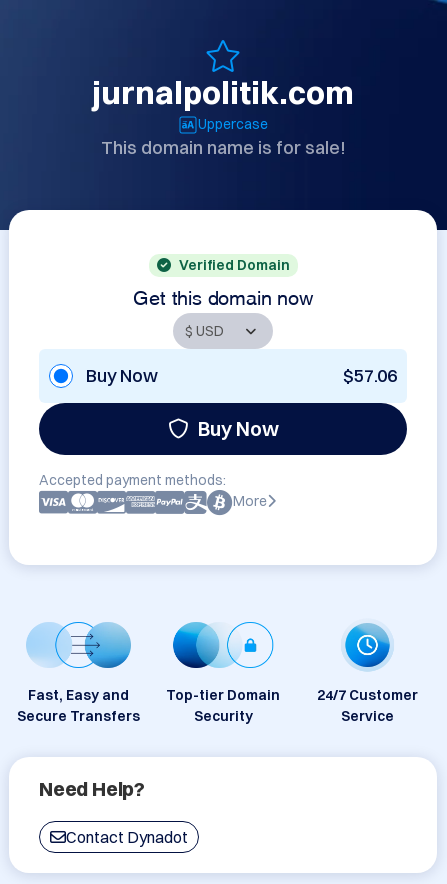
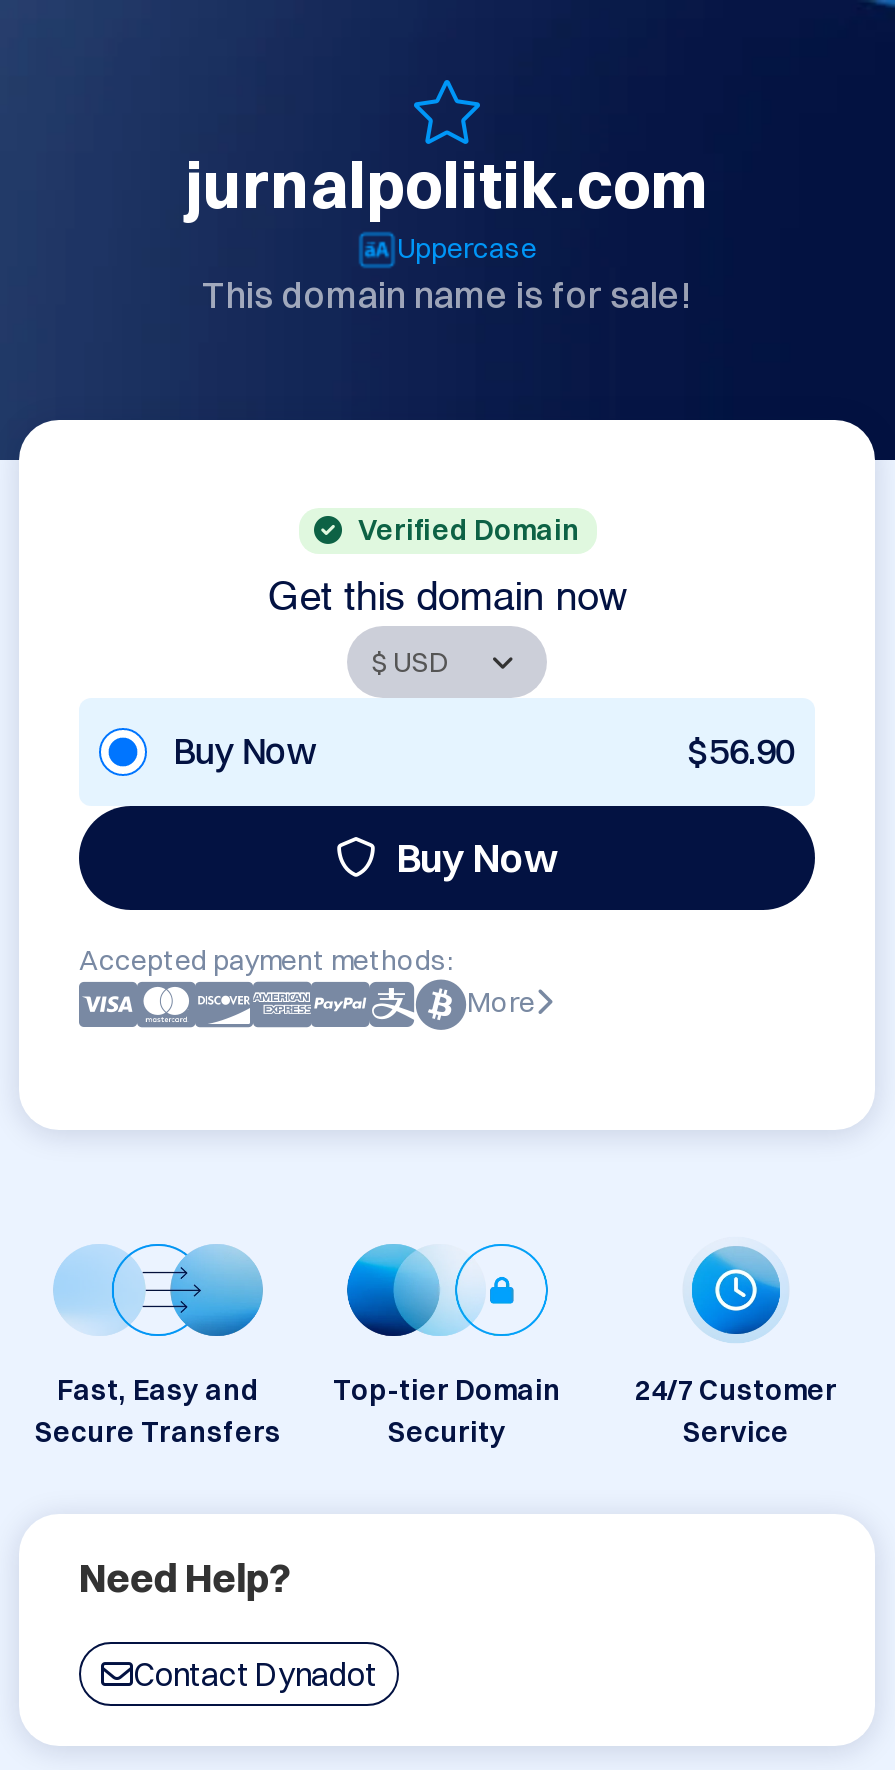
- $57.06
+ $56.90
